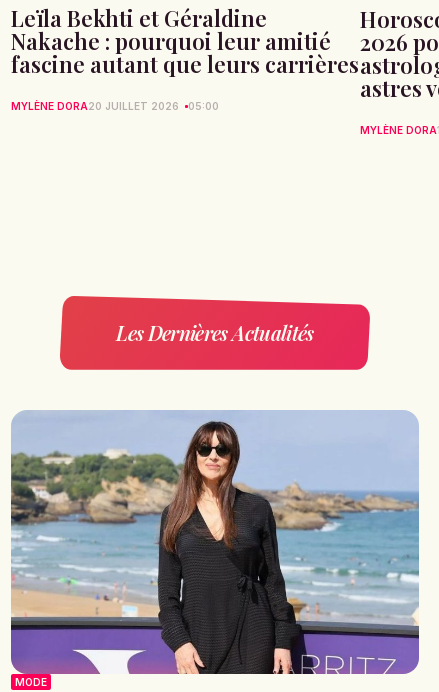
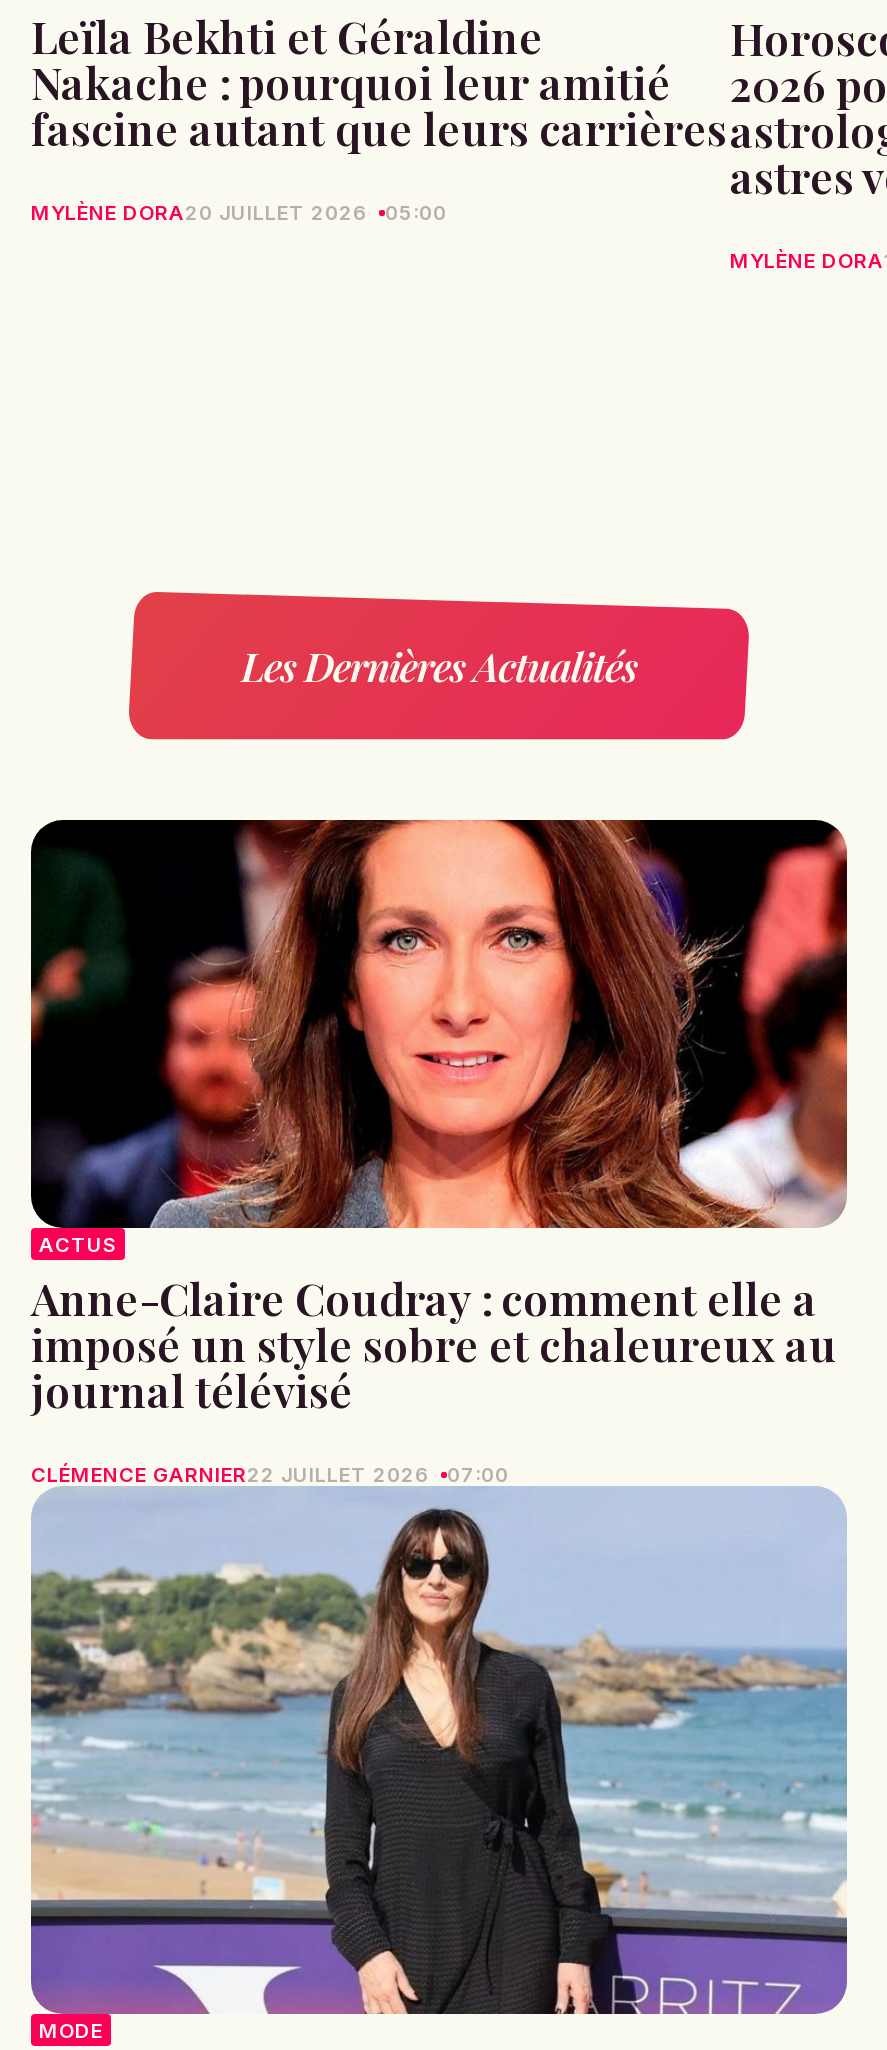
+ [image]
+ ACTUS
+ Anne-Claire Coudray : comment elle a
+ imposé un style sobre et chaleureux au
+ journal télévisé
+ CLÉMENCE GARNIER22 JUILLET 2026
+ 07:00
